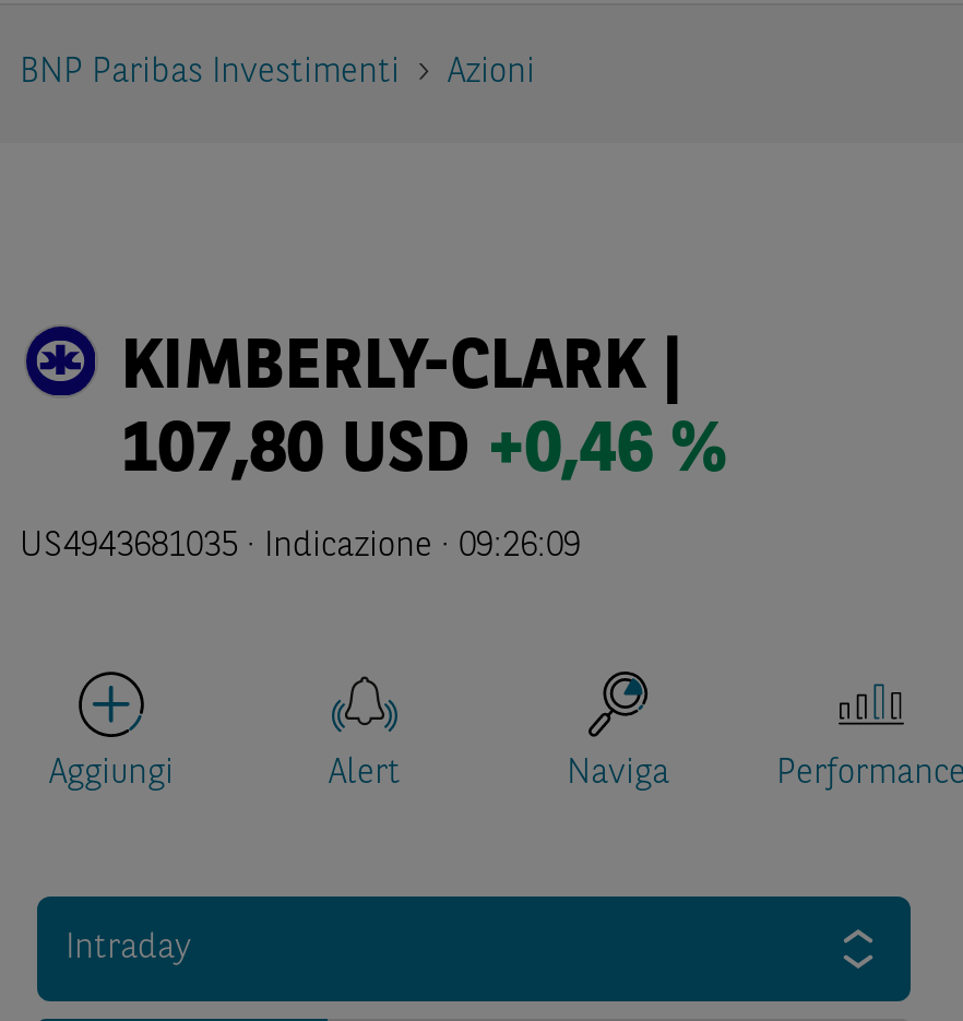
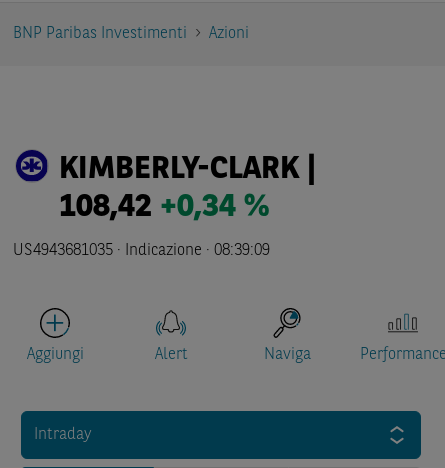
- 107,80 USD +0,46 %
+ 108,42 +0,34 %

- US4943681035 · Indicazione · 09:26:09
+ US4943681035 · Indicazione · 08:39:09
